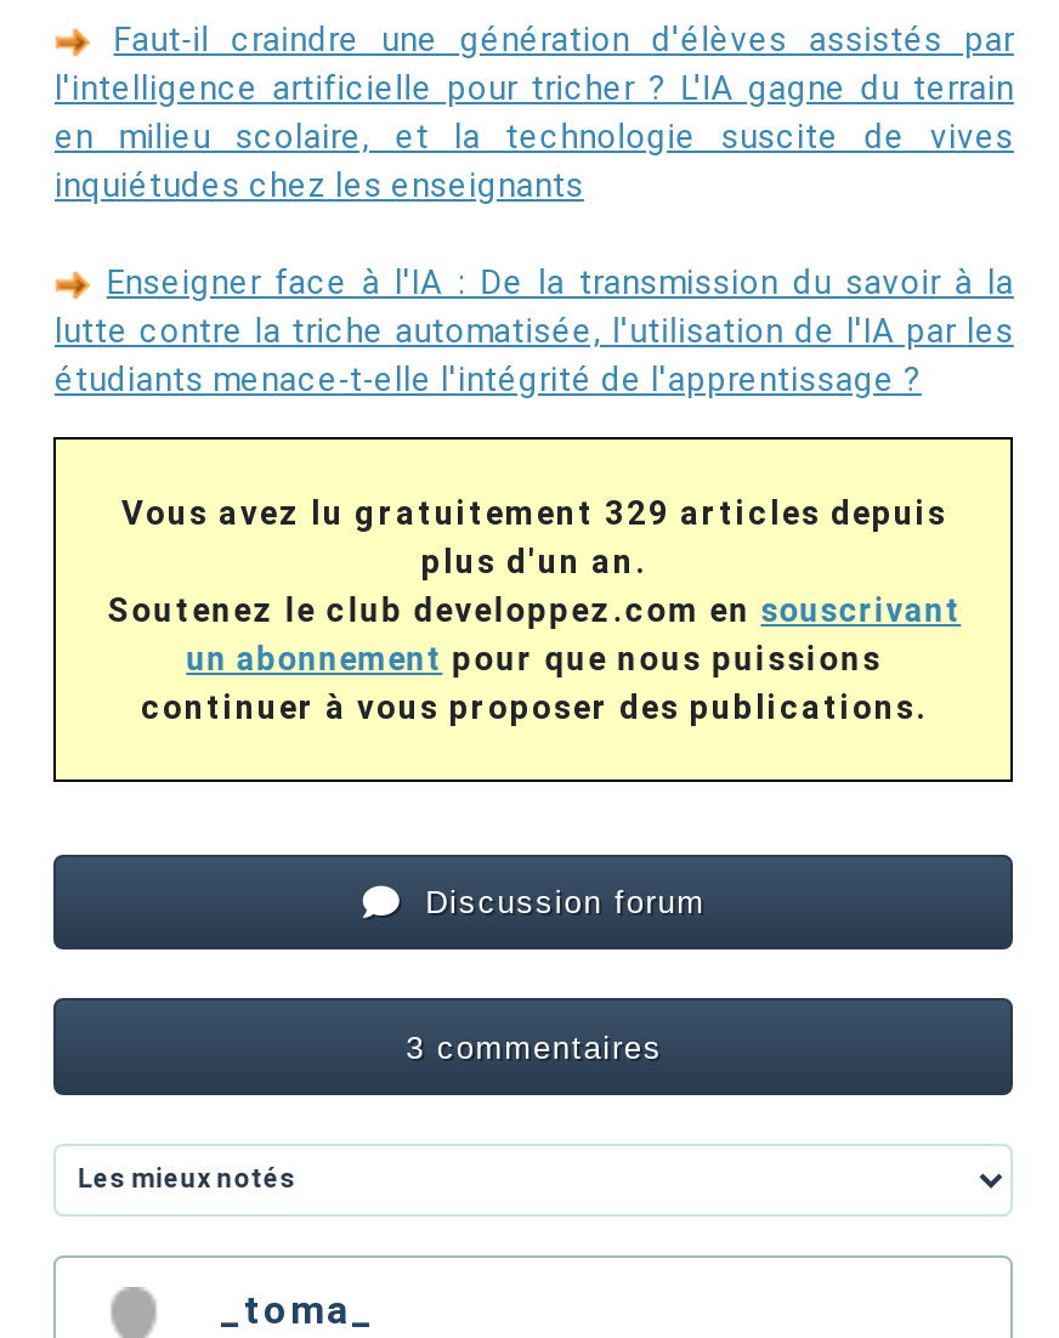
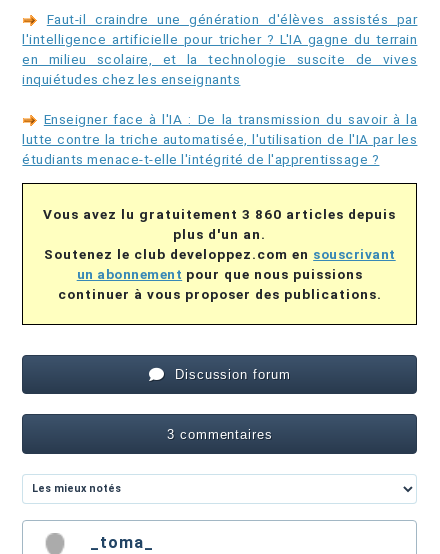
- Vous avez lu gratuitement 329 articles depuis
+ Vous avez lu gratuitement 3 860 articles depuis
